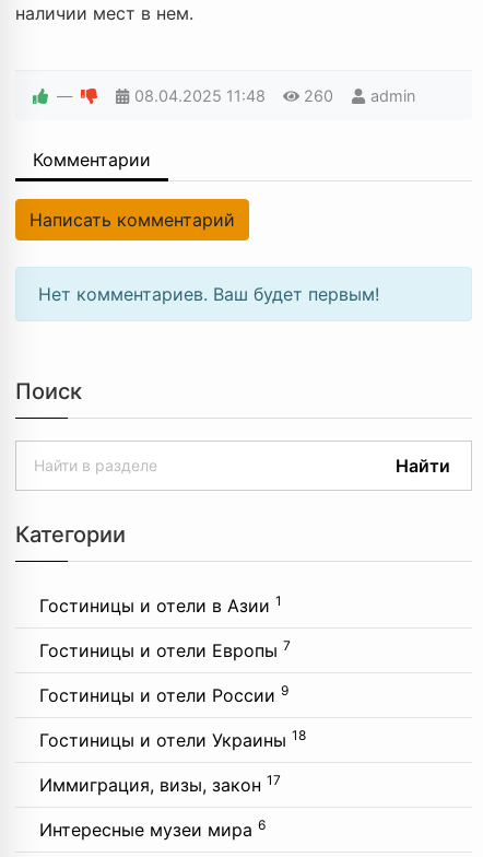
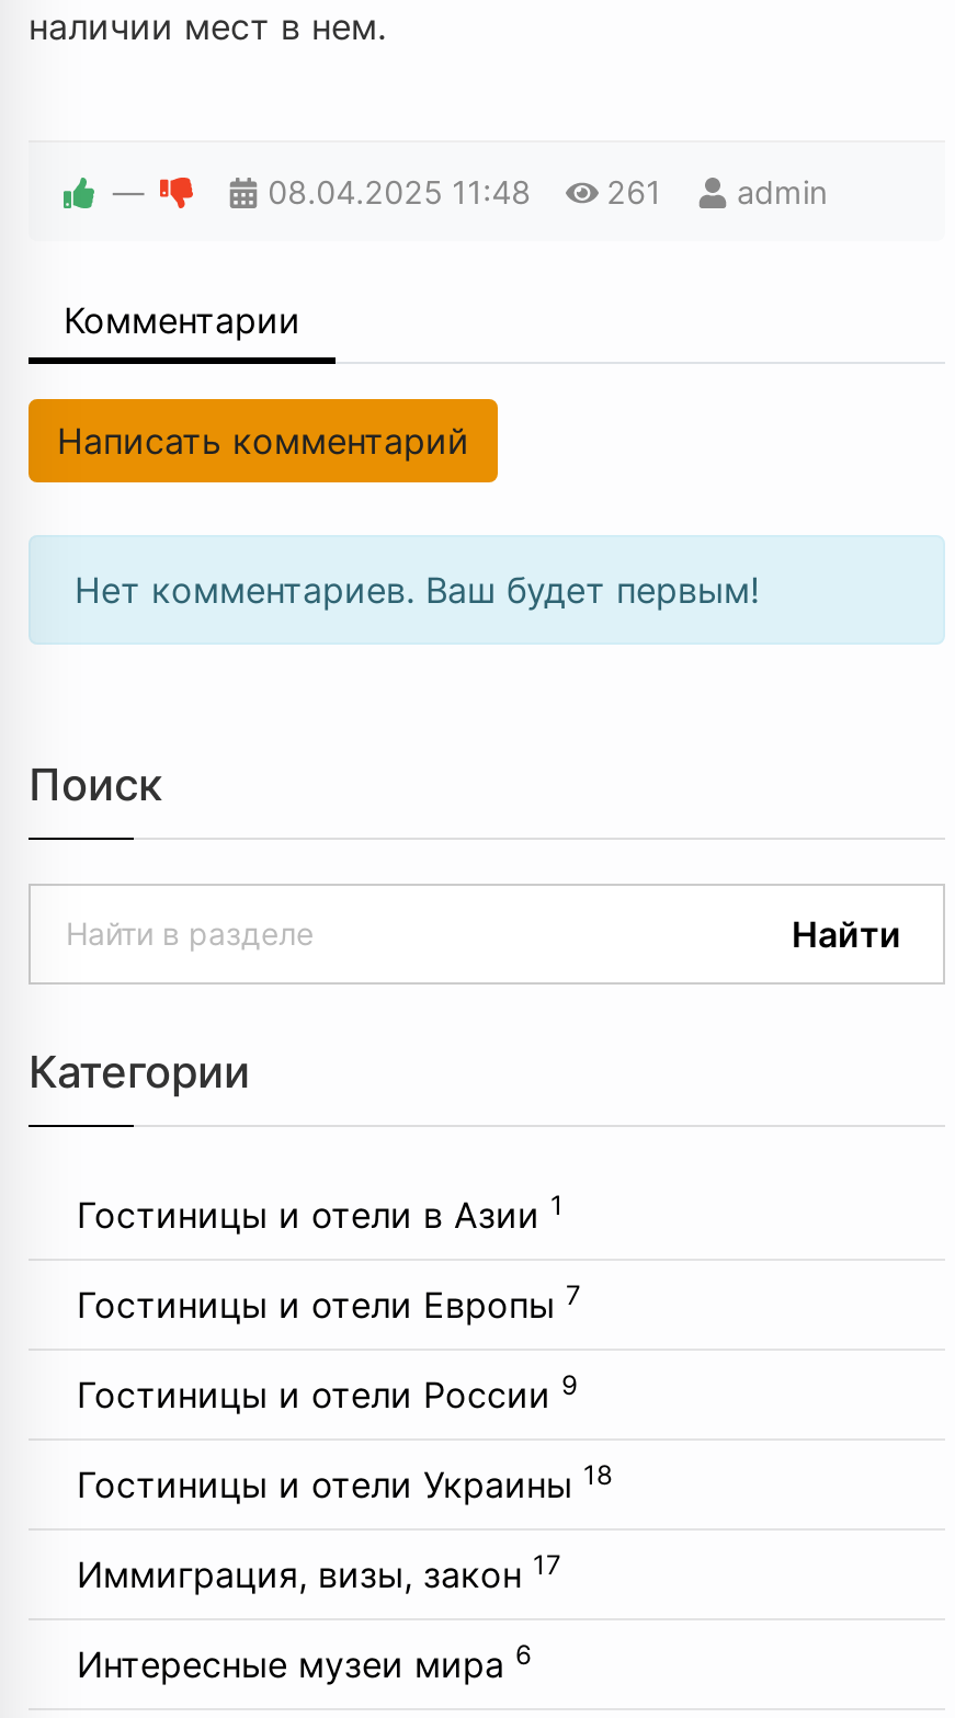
- 08.04.2025 11:48 260
+ 08.04.2025 11:48 261
